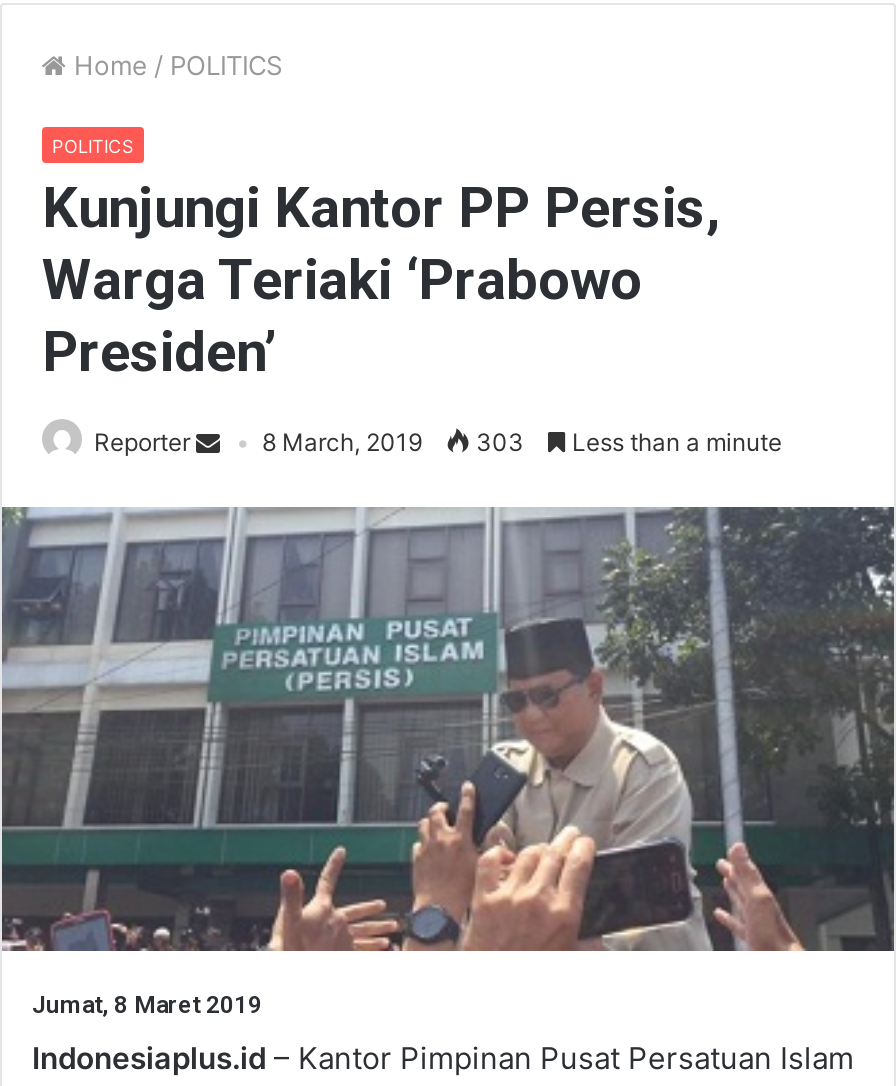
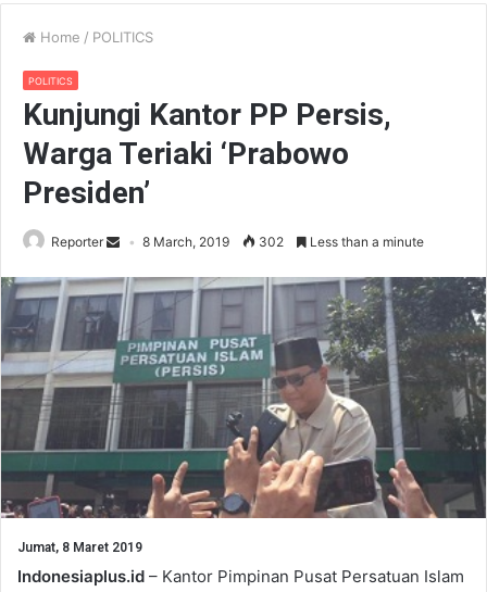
- 8 March, 2019 303 Less than a minute
+ 8 March, 2019 302 Less than a minute
